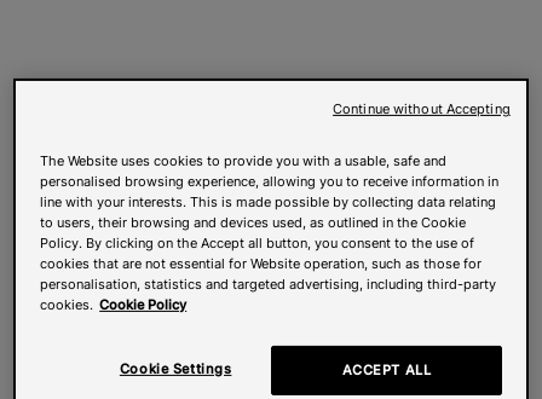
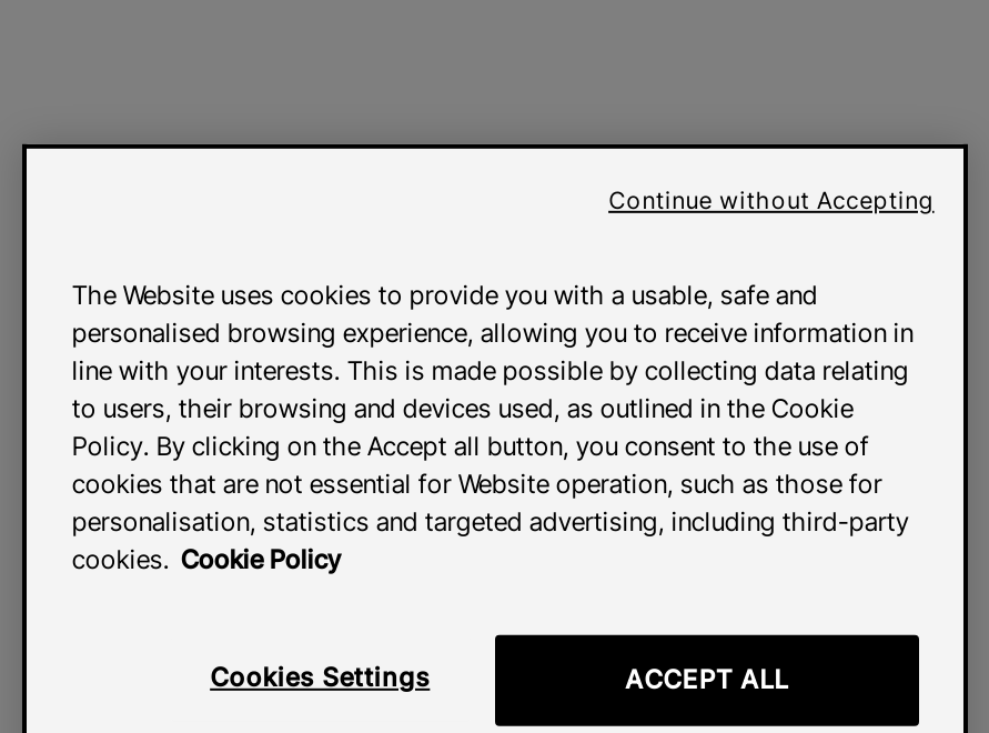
- Cookie Settings
+ Cookies Settings
